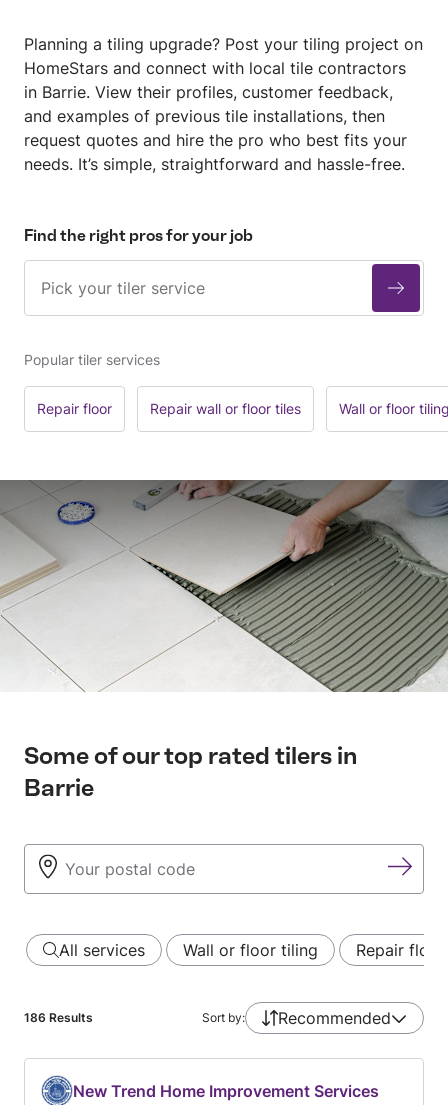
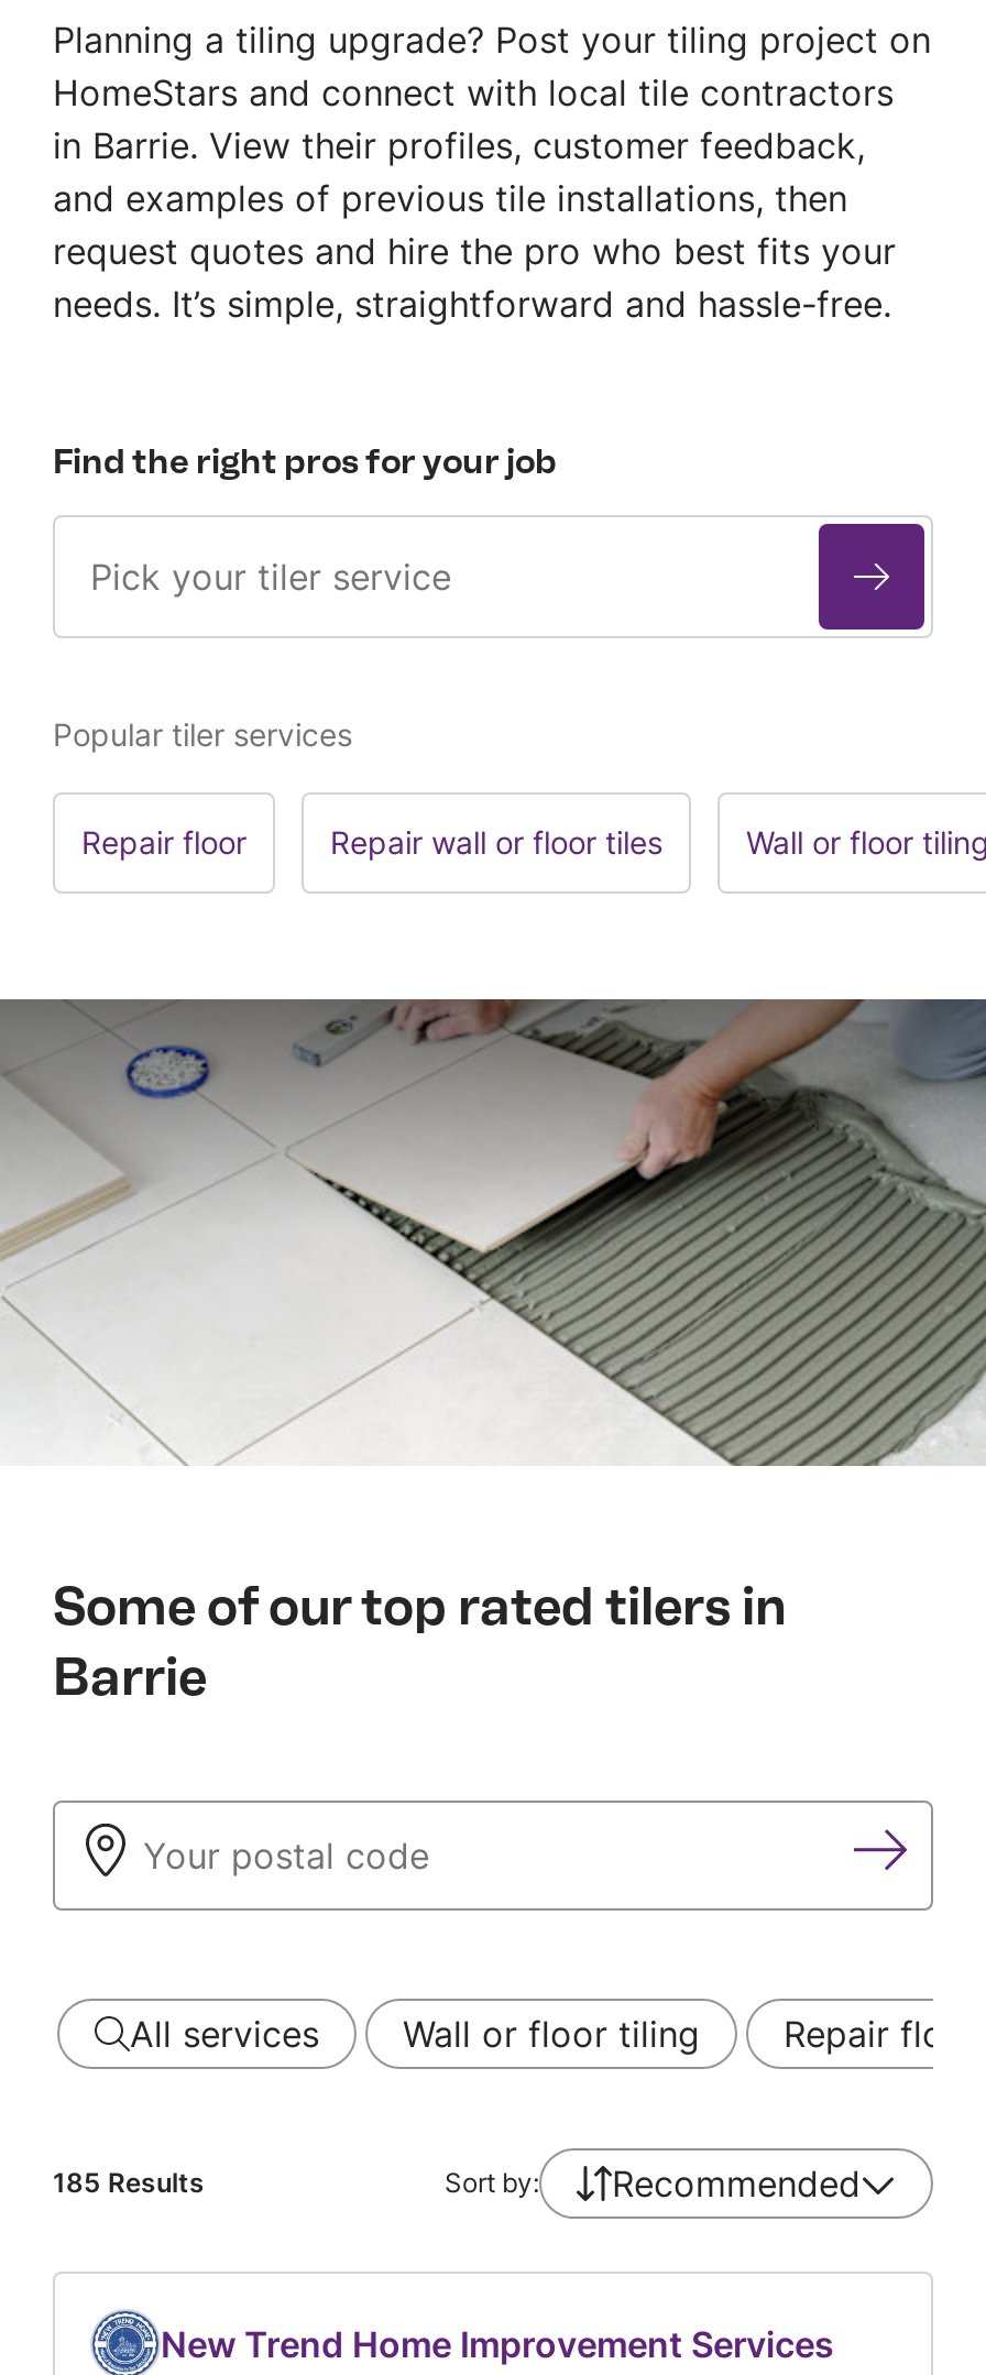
- 186 Results
+ 185 Results
